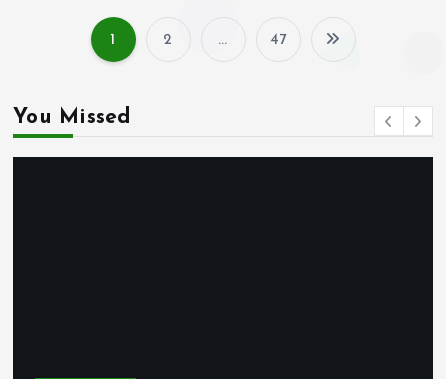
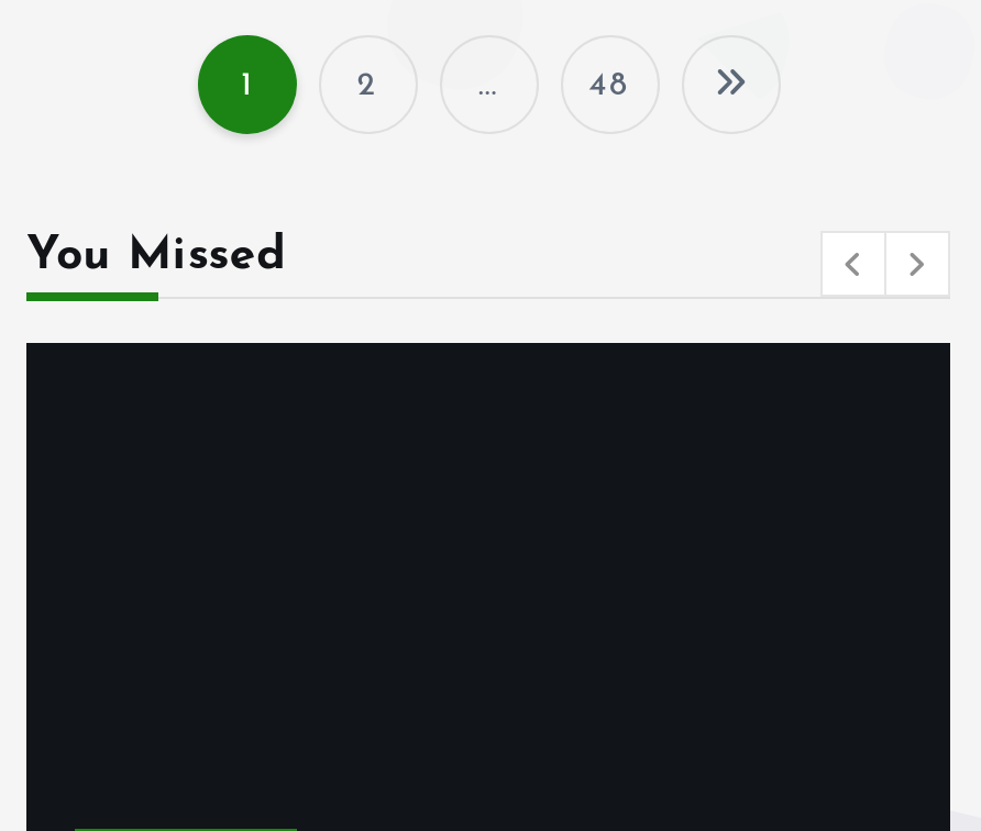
- 47
+ 48
